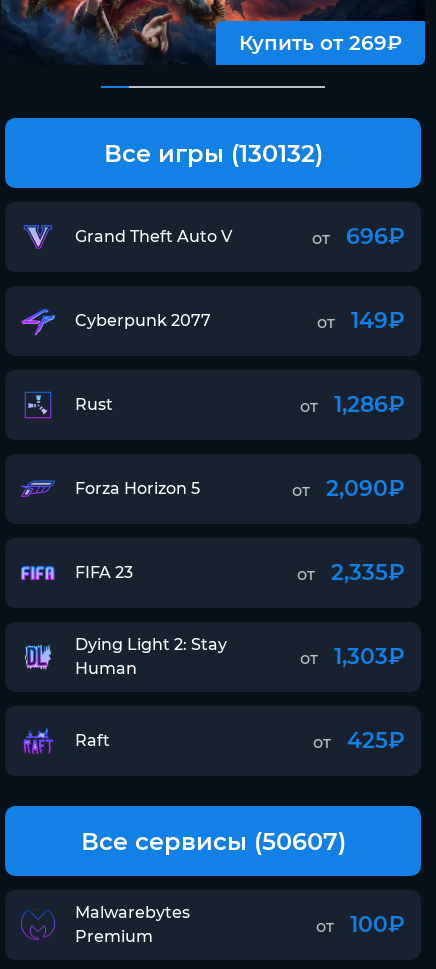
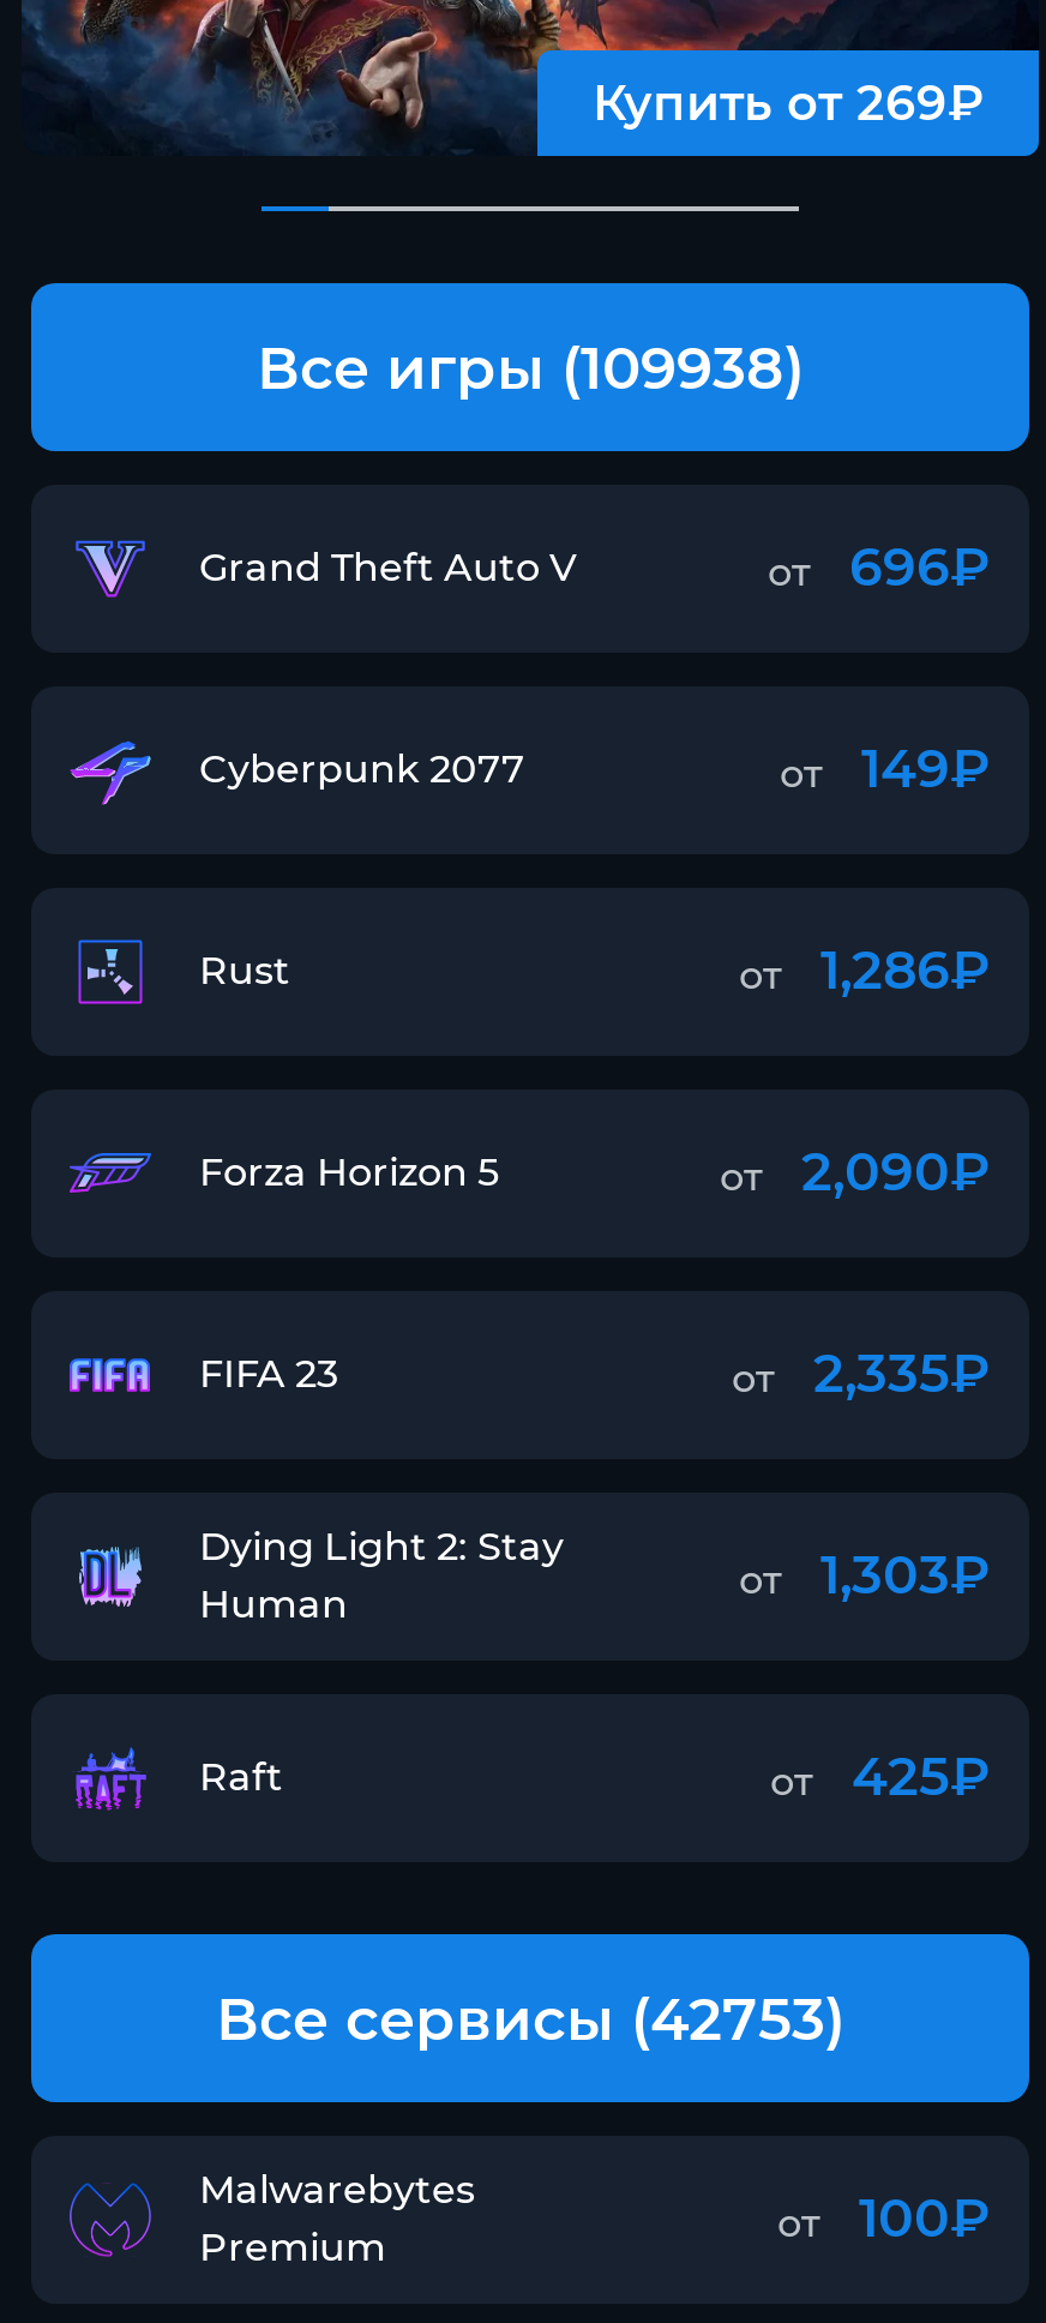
- Все игры (130132)
+ Все игры (109938)

- Все сервисы (50607)
+ Все сервисы (42753)
